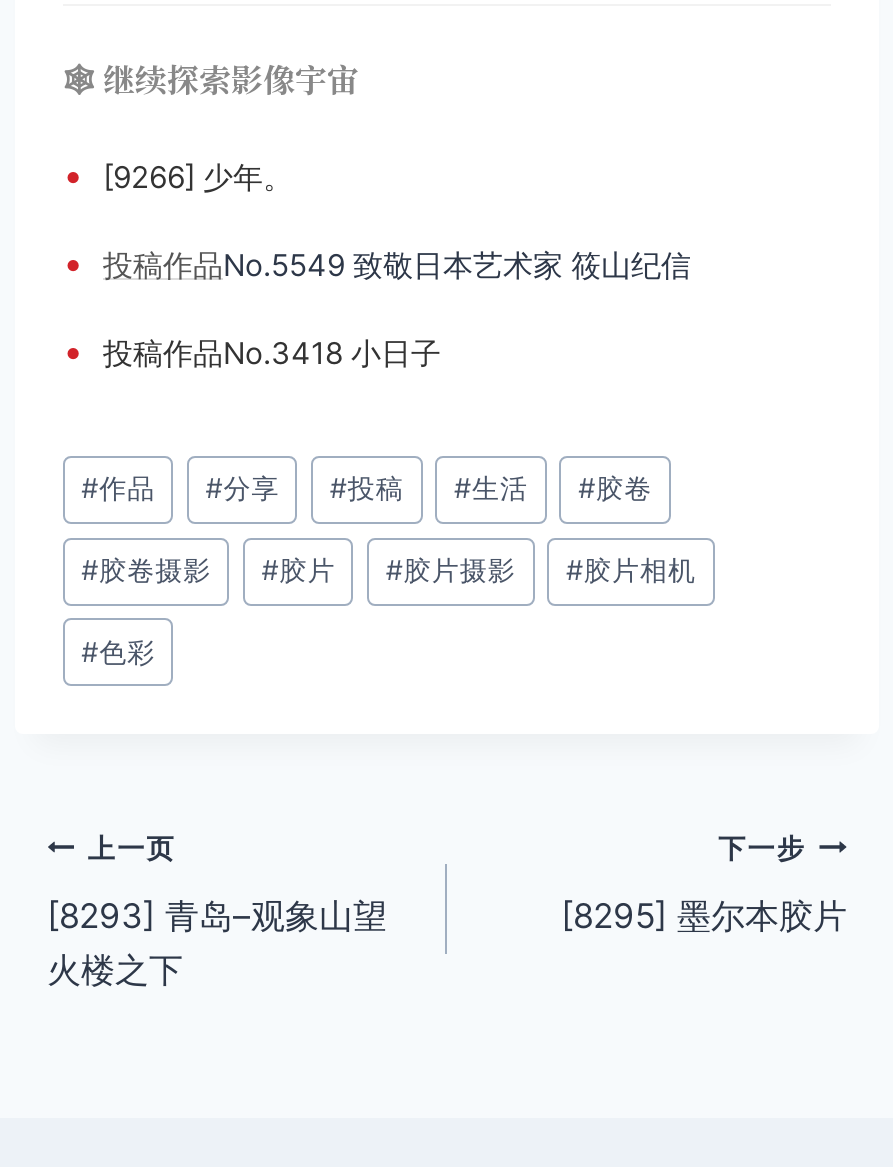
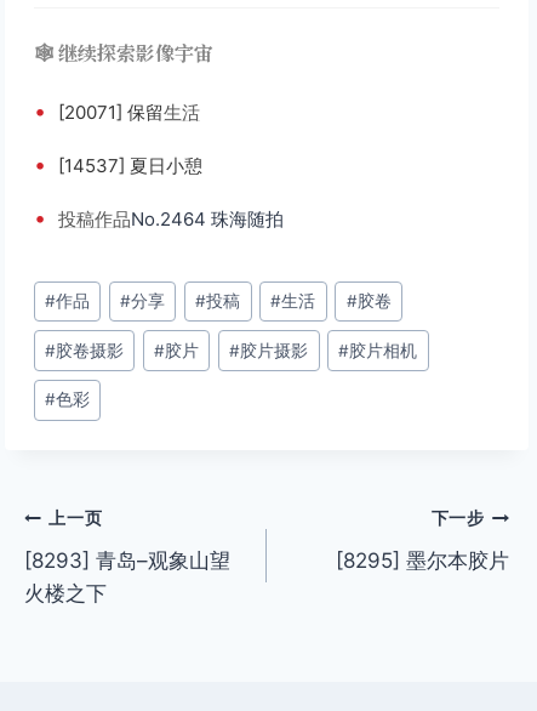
- • [9266] 少年。
+ • [20071] 保留生活

- • 投稿作品No.5549 致敬日本艺术家 筱山纪信
+ • [14537] 夏日小憩

- • 投稿作品No.3418 小日子
+ • 投稿作品No.2464 珠海随拍
